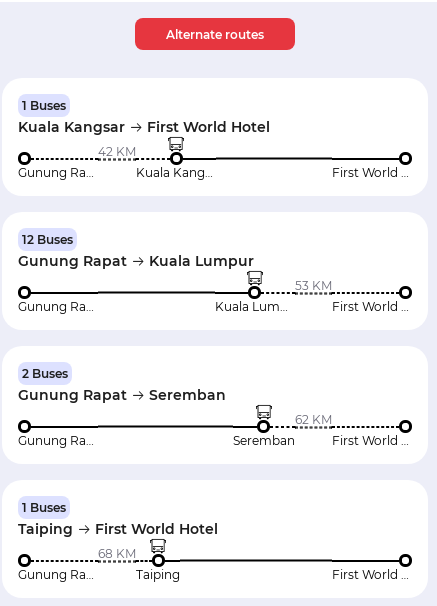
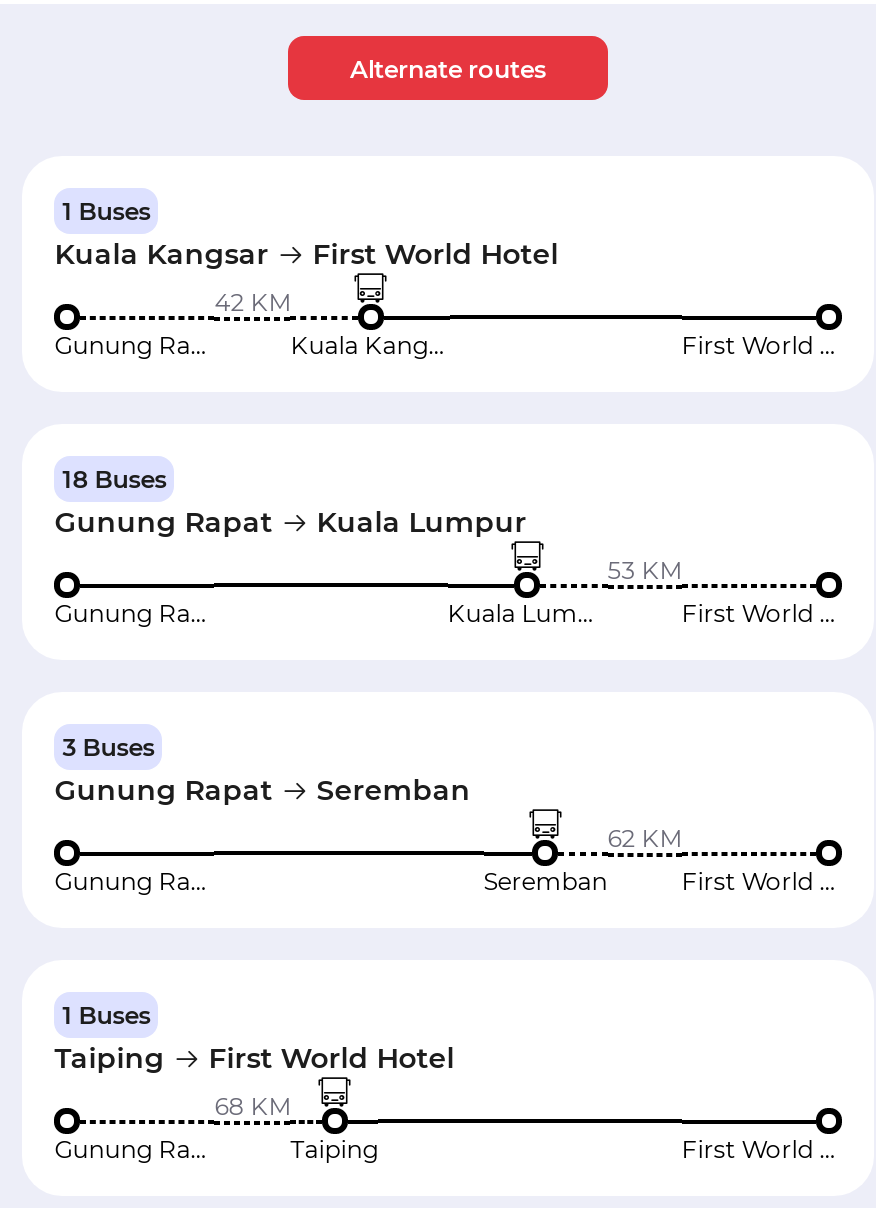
- 12 Buses
+ 18 Buses

- 2 Buses
+ 3 Buses
